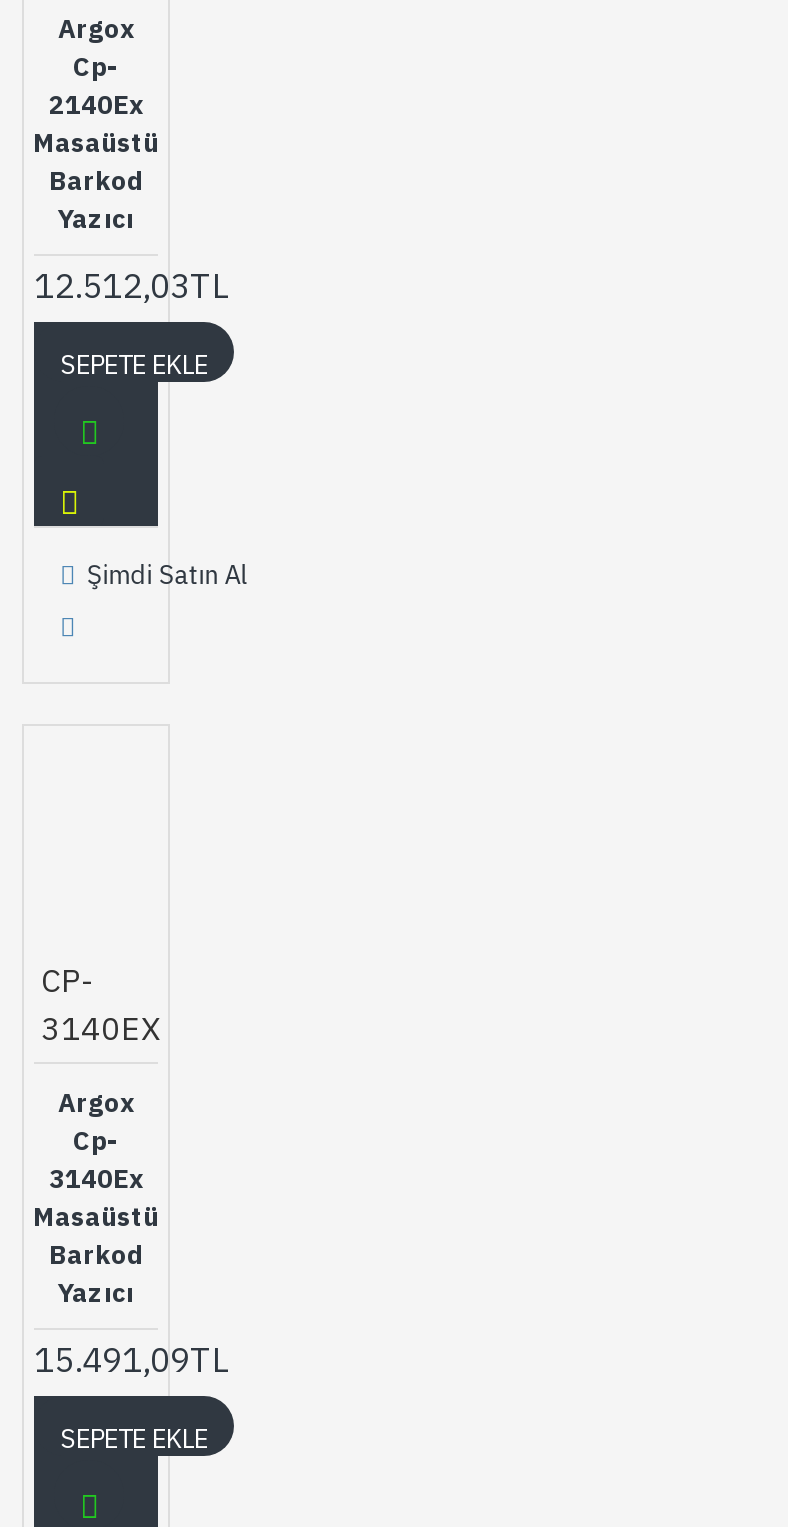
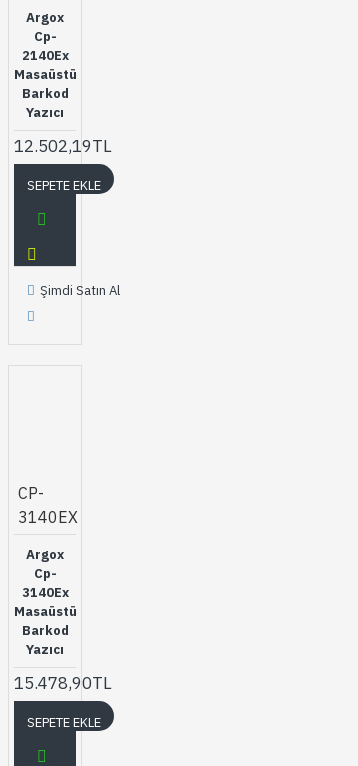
- 12.512,03TL
+ 12.502,19TL

- 15.491,09TL
+ 15.478,90TL
